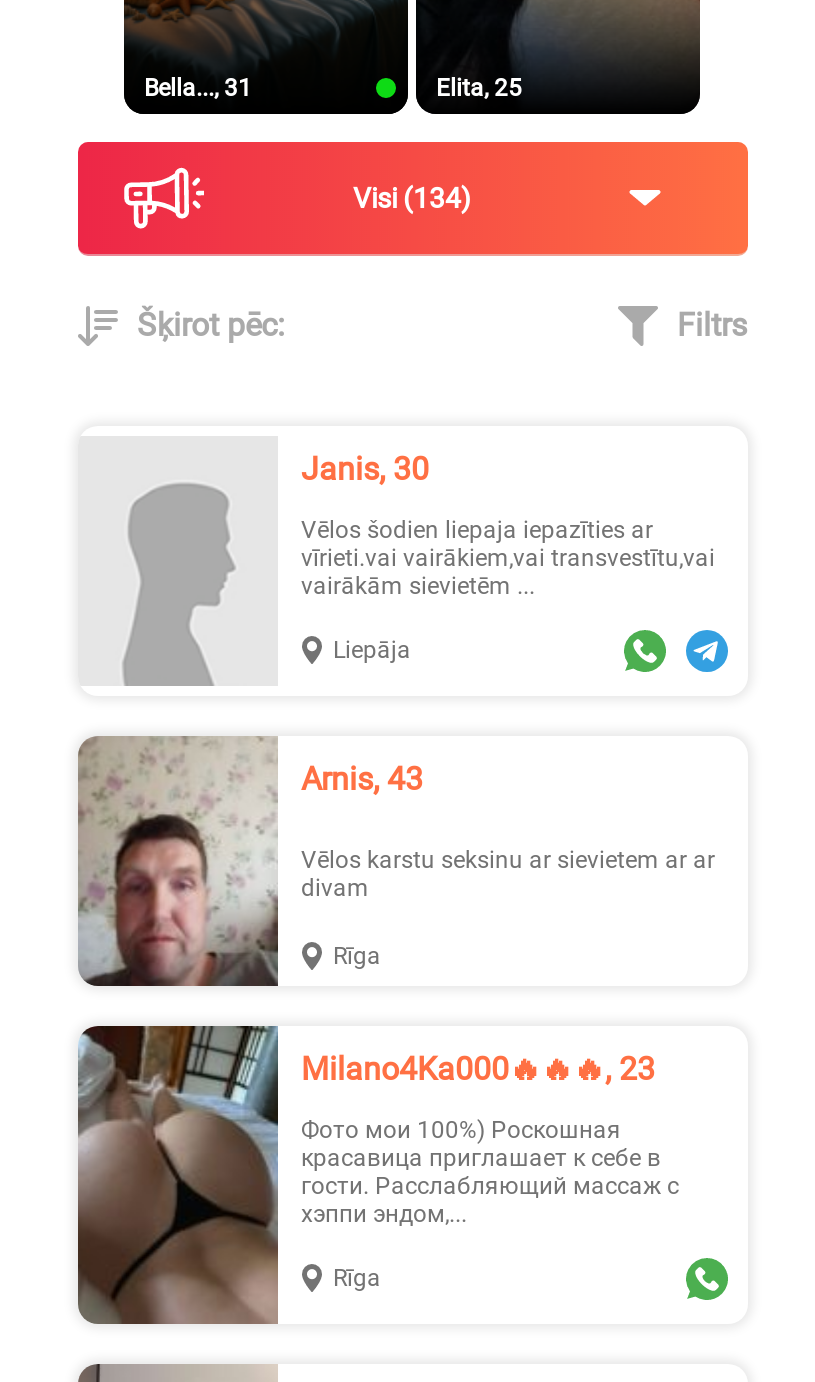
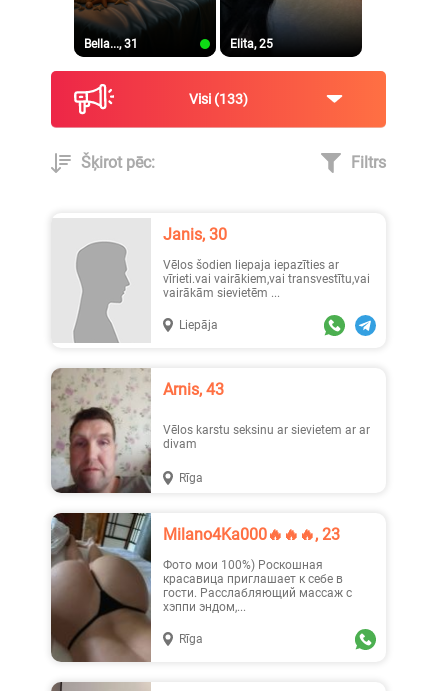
- Visi 134
+ Visi 133
